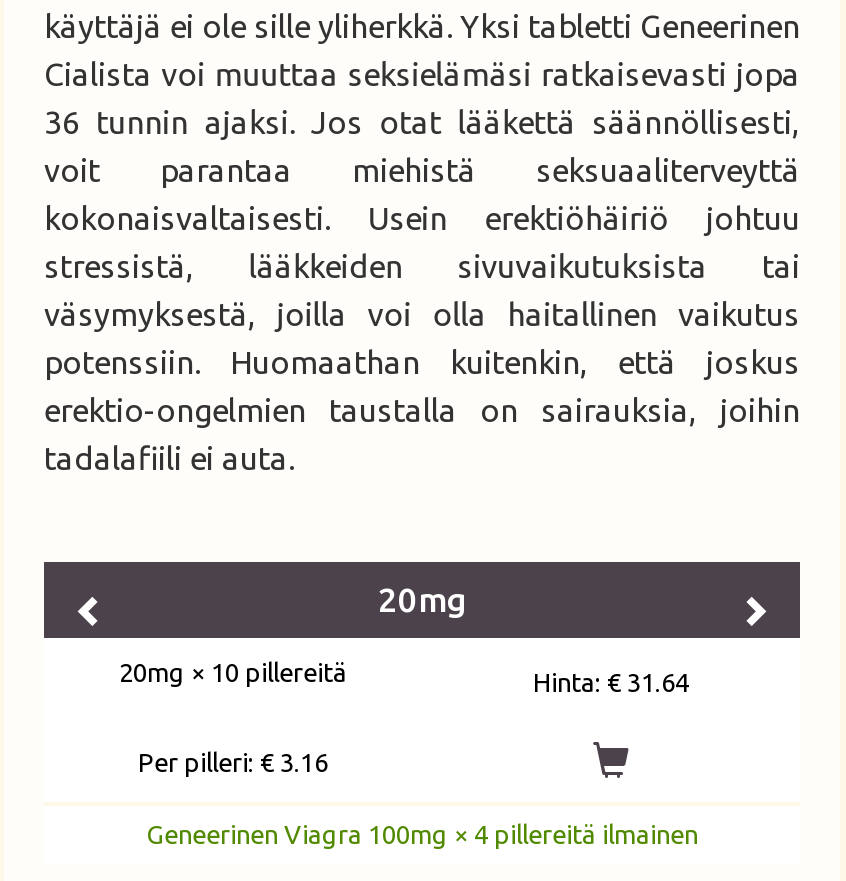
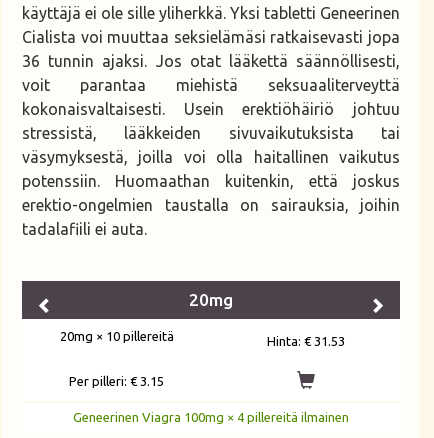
- Hinta: € 31.64
+ Hinta: € 31.53

- Per pilleri: € 3.16
+ Per pilleri: € 3.15
